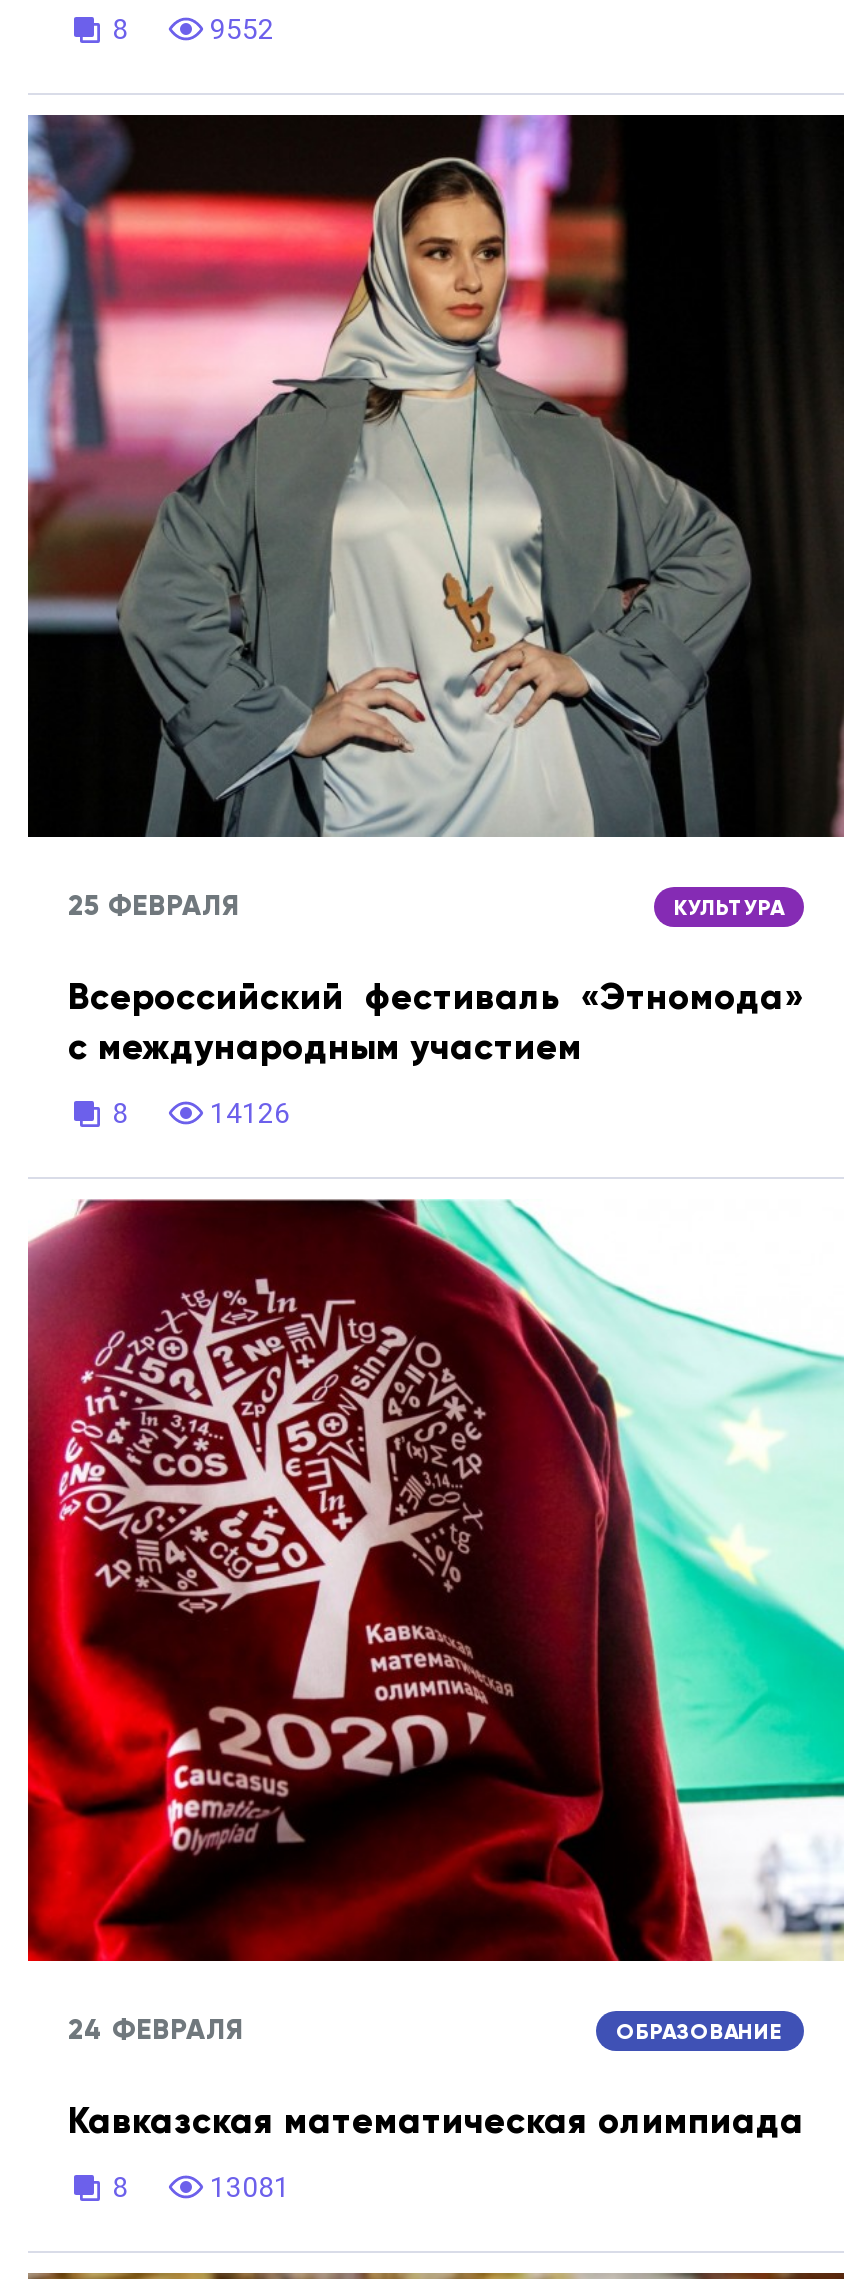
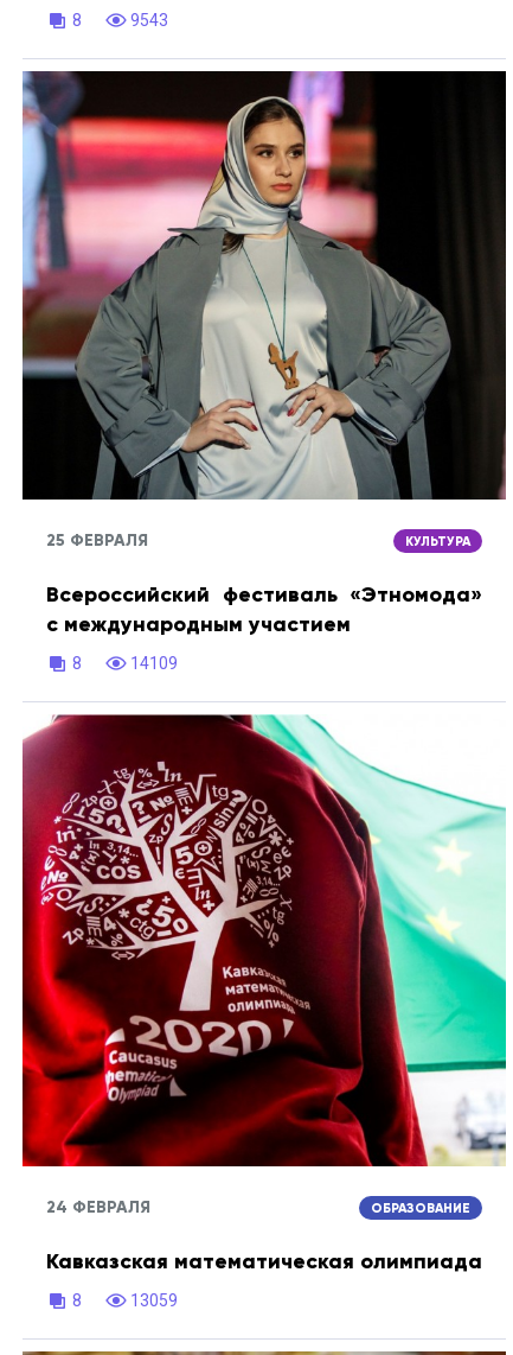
- 9552
+ 9543

- 14126
+ 14109

- 13081
+ 13059
